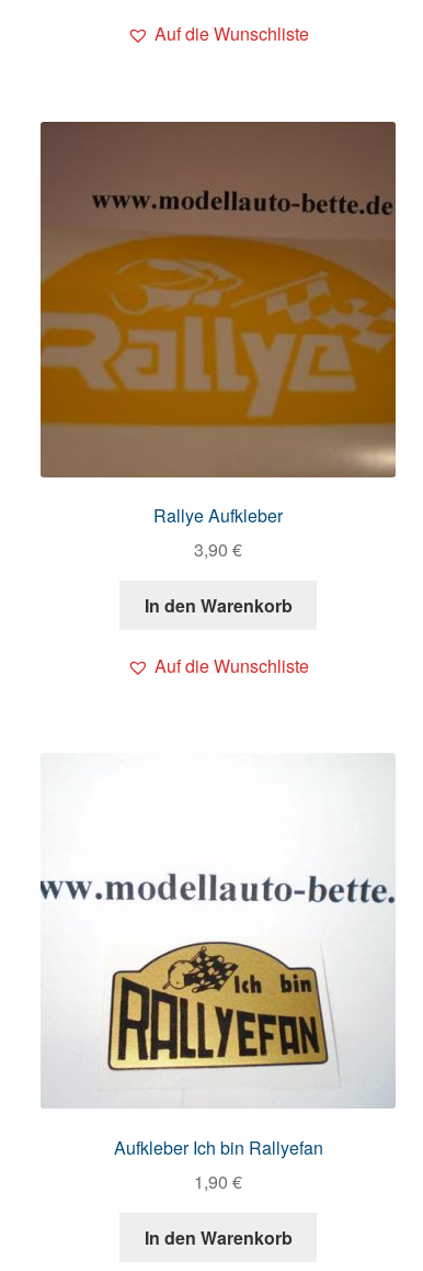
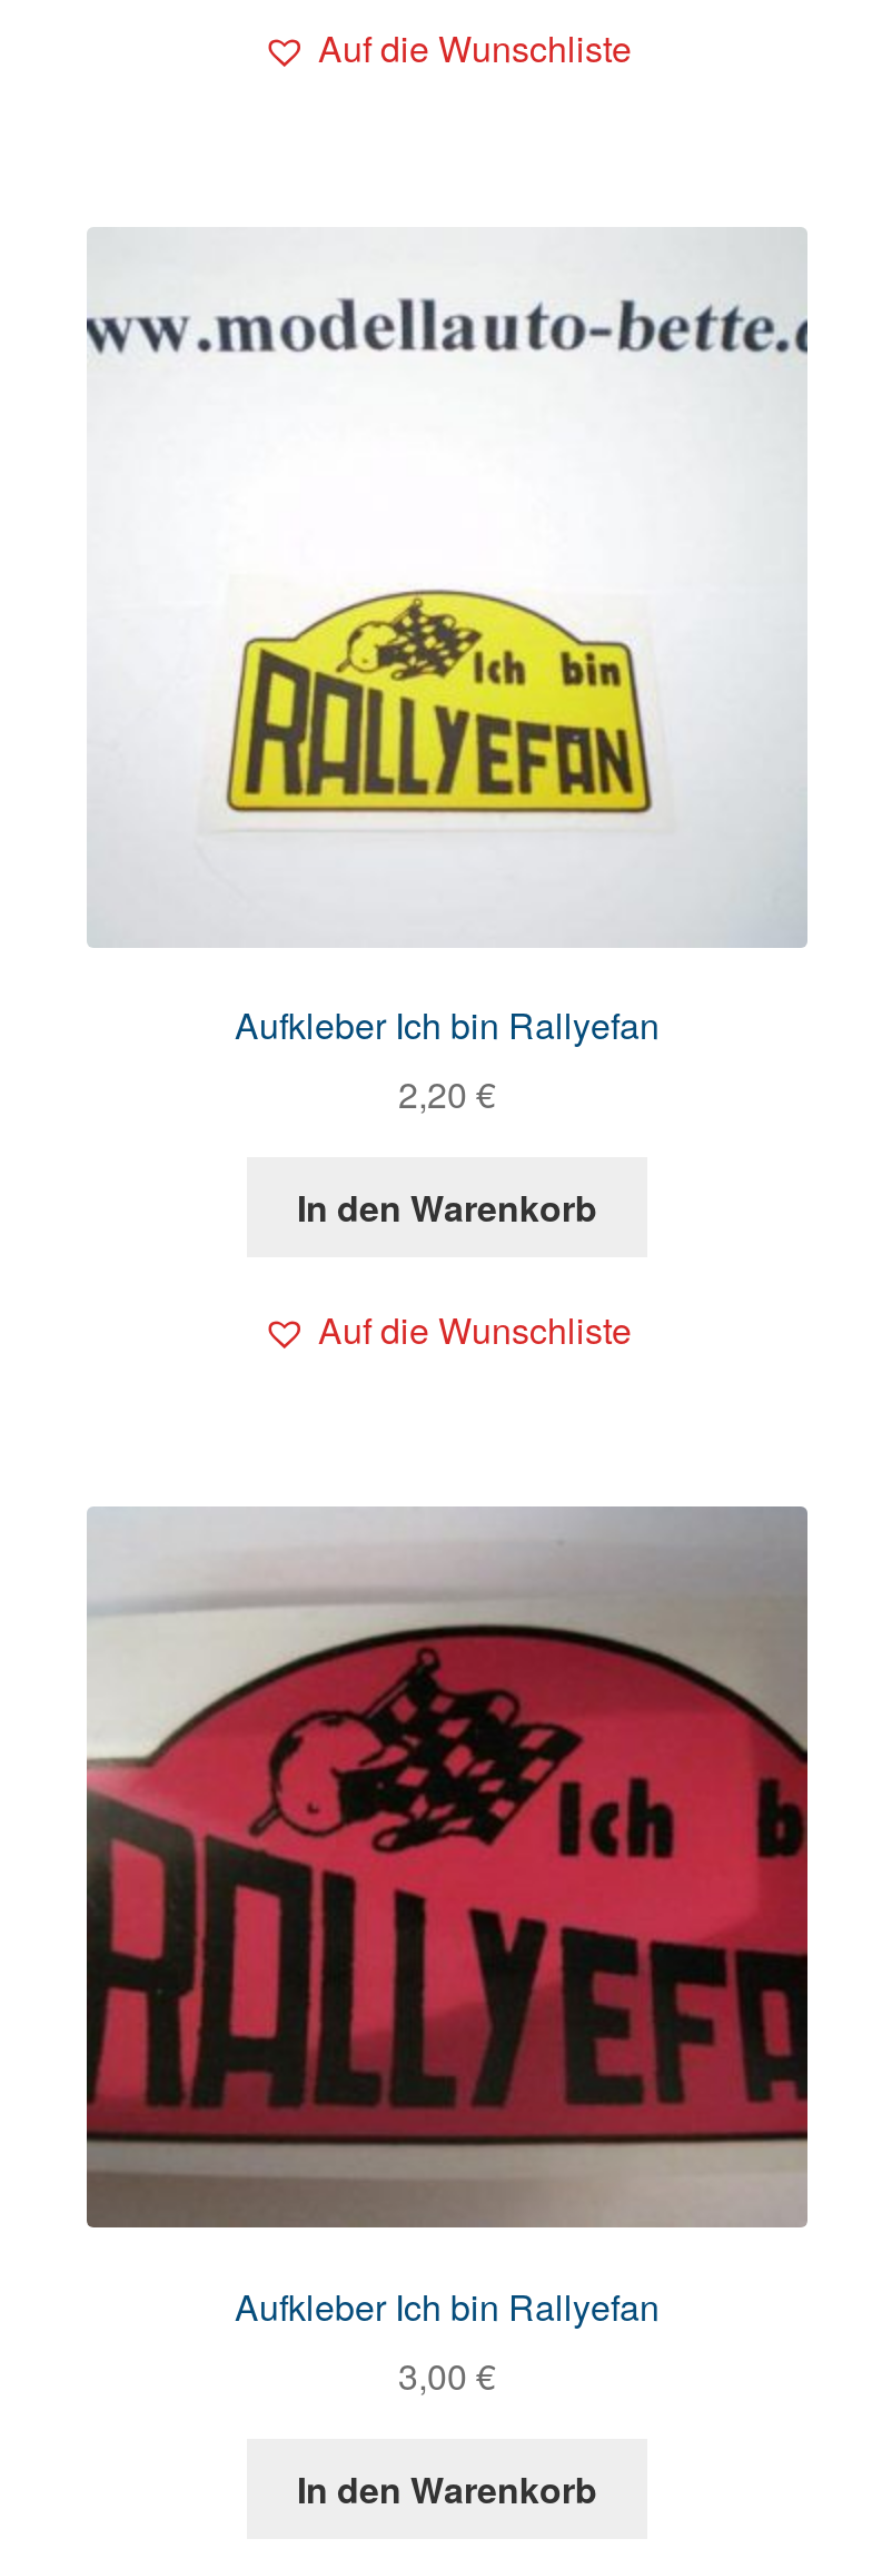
- [image]
- Rallye Aufkleber
- 3,90 €
+ [image]
+ Aufkleber Ich bin Rallyefan
+ 2,20 €

- [image]
+ [image]

- 1,90 €
+ 3,00 €
